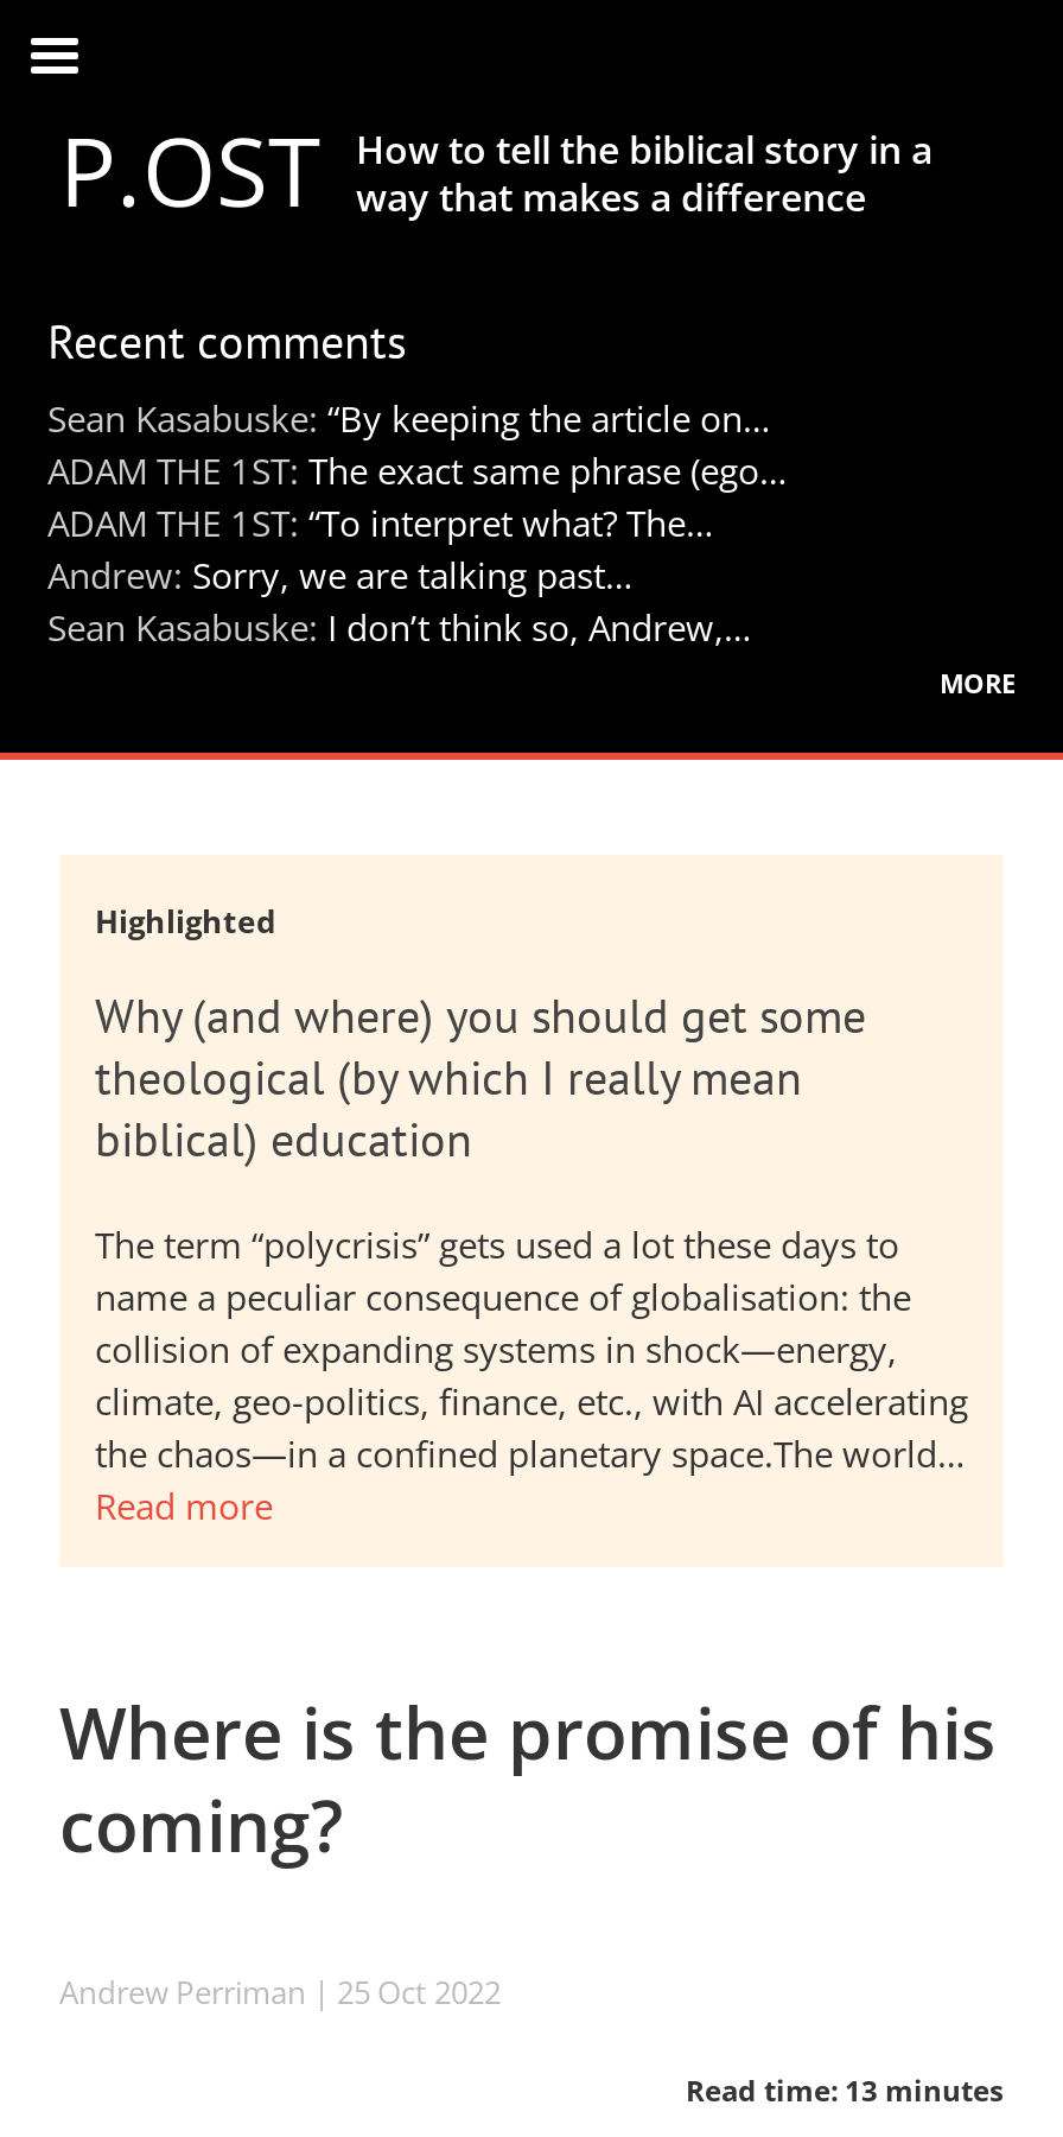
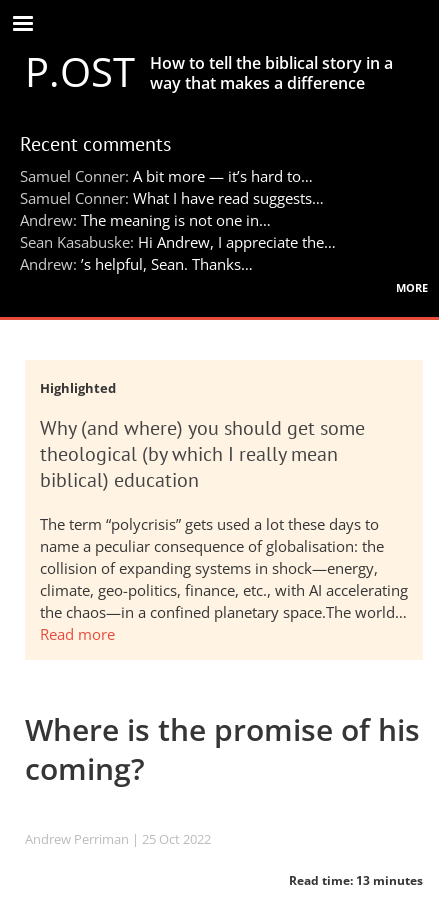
- Sean Kasabuske: “By keeping the article on…
- ADAM THE 1ST: The exact same phrase (ego…
- ADAM THE 1ST: “To interpret what? The…
- Andrew: Sorry, we are talking past…
- Sean Kasabuske: I don’t think so, Andrew,…
+ Samuel Conner: A bit more — it’s hard to…
+ Samuel Conner: What I have read suggests…
+ Andrew: The meaning is not one in…
+ Sean Kasabuske: Hi Andrew, I appreciate the…
+ Andrew:’s helpful, Sean. Thanks…
